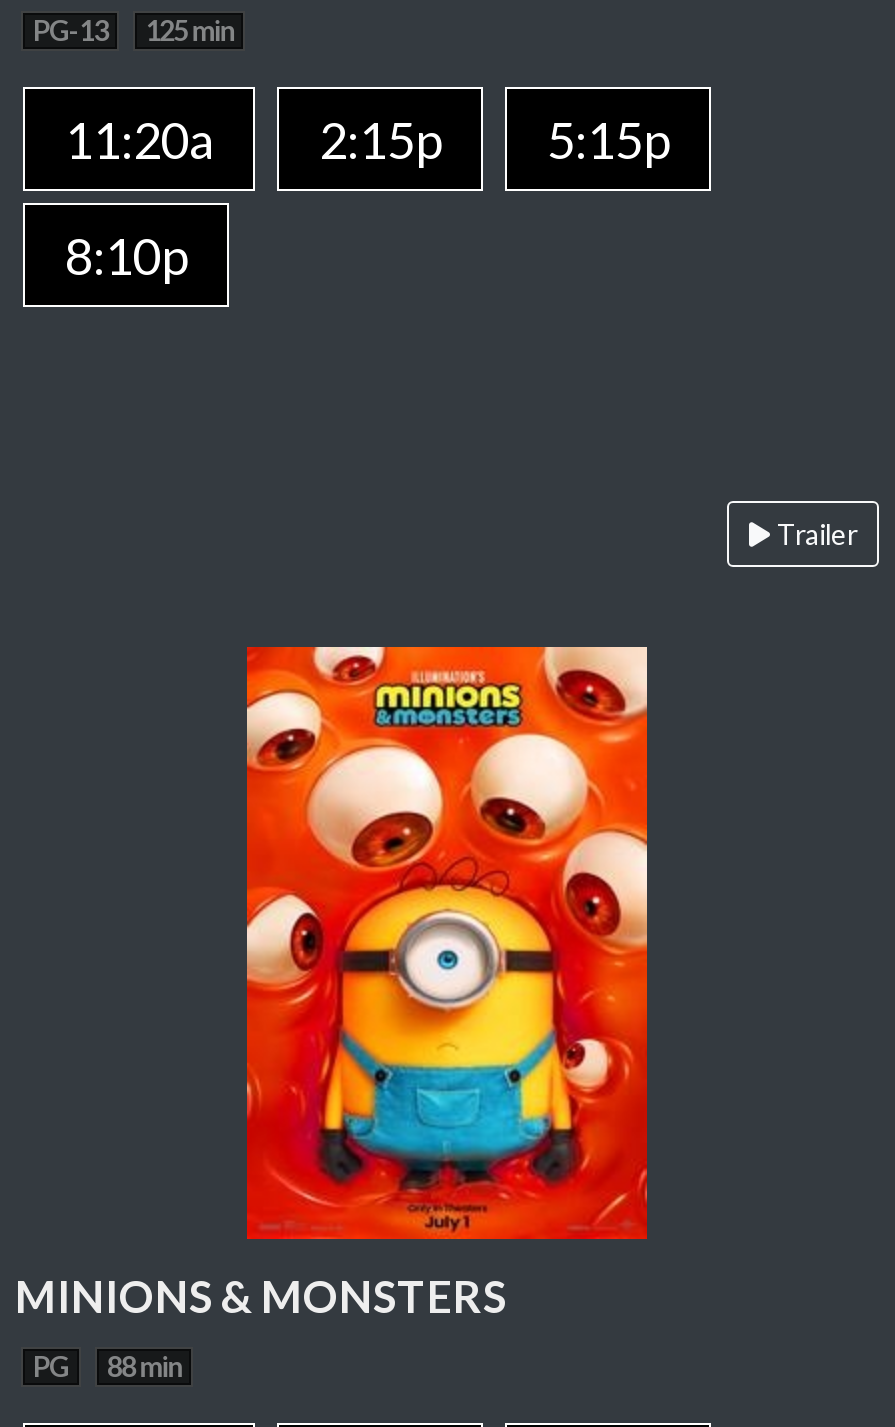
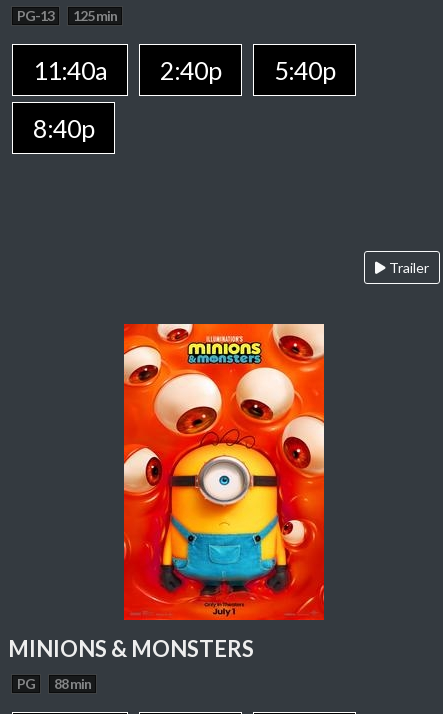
- 11:20a
- 2:15p
- 5:15p
+ 11:40a
+ 2:40p
+ 5:40p

- 8:10p
+ 8:40p
